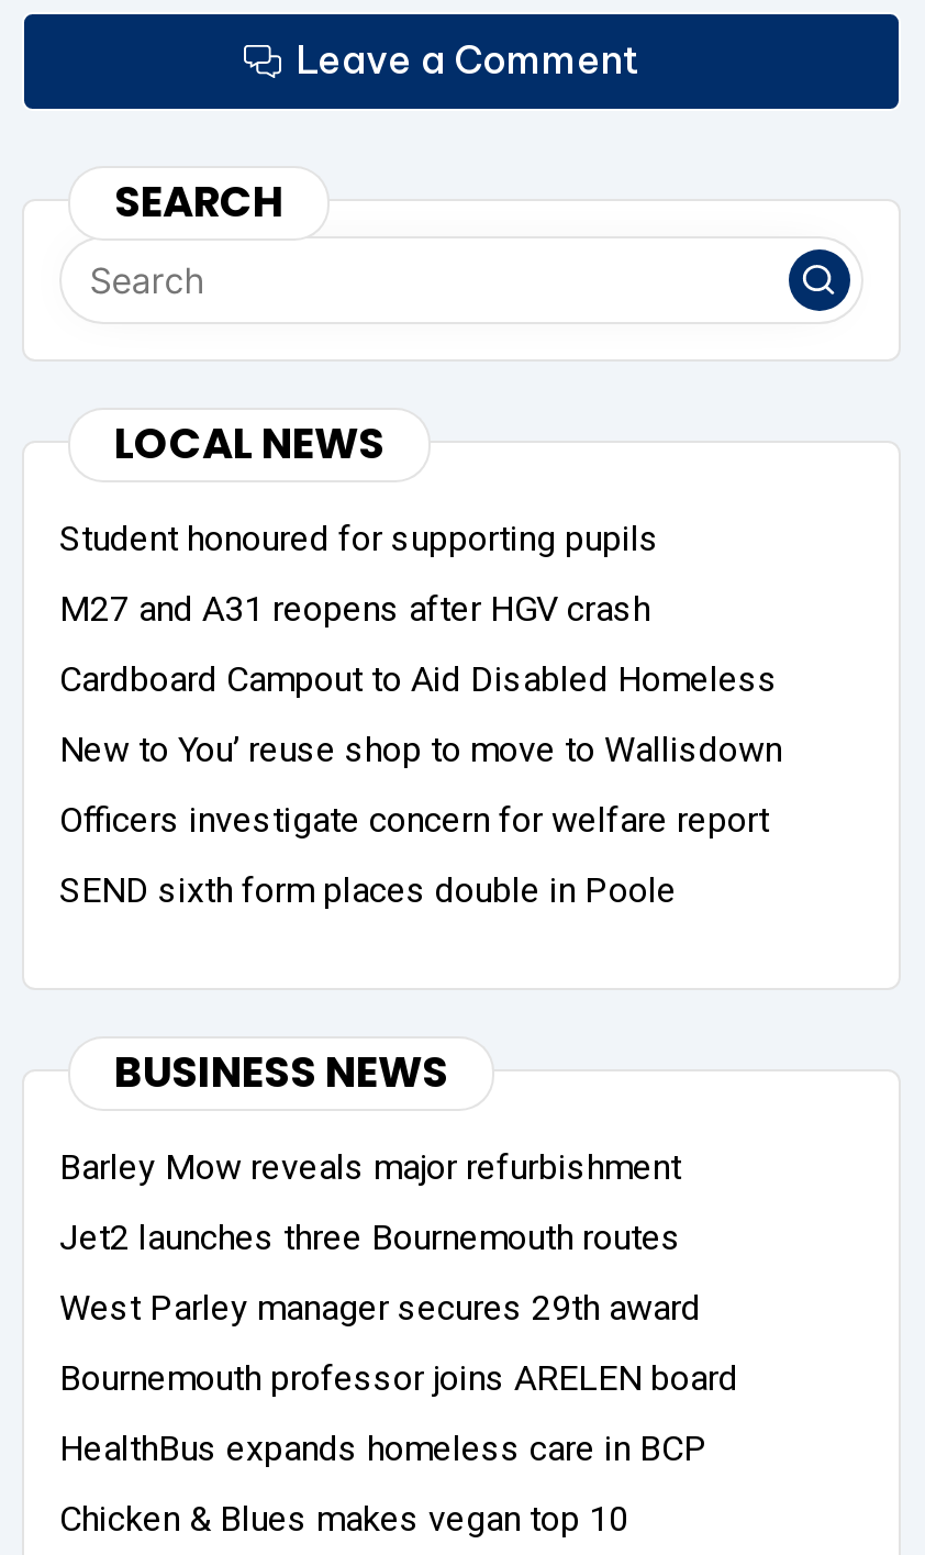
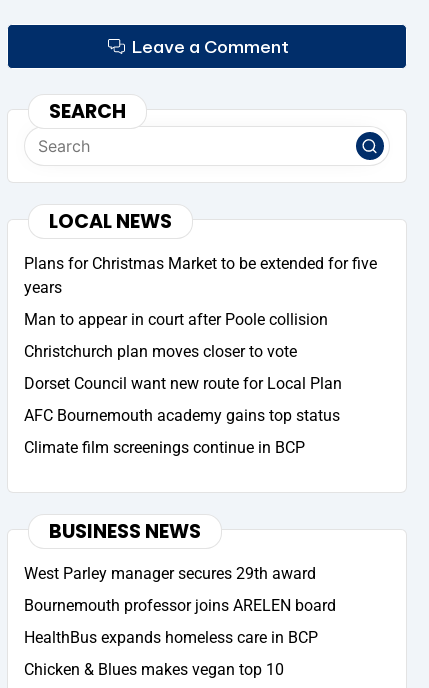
- Student honoured for supporting pupils
+ Plans for Christmas Market to be extended for five
+ years

- M27 and A31 reopens after HGV crash
+ Man to appear in court after Poole collision

- Cardboard Campout to Aid Disabled Homeless
+ Christchurch plan moves closer to vote

- New to You’ reuse shop to move to Wallisdown
+ Dorset Council want new route for Local Plan

- Officers investigate concern for welfare report
+ AFC Bournemouth academy gains top status

- SEND sixth form places double in Poole
+ Climate film screenings continue in BCP

moved down: BUSINESS NEWS

- Barley Mow reveals major refurbishment
- Jet2 launches three Bournemouth routes
